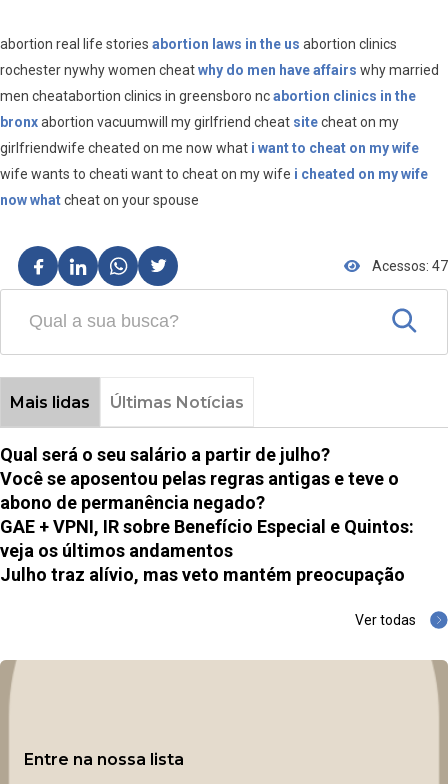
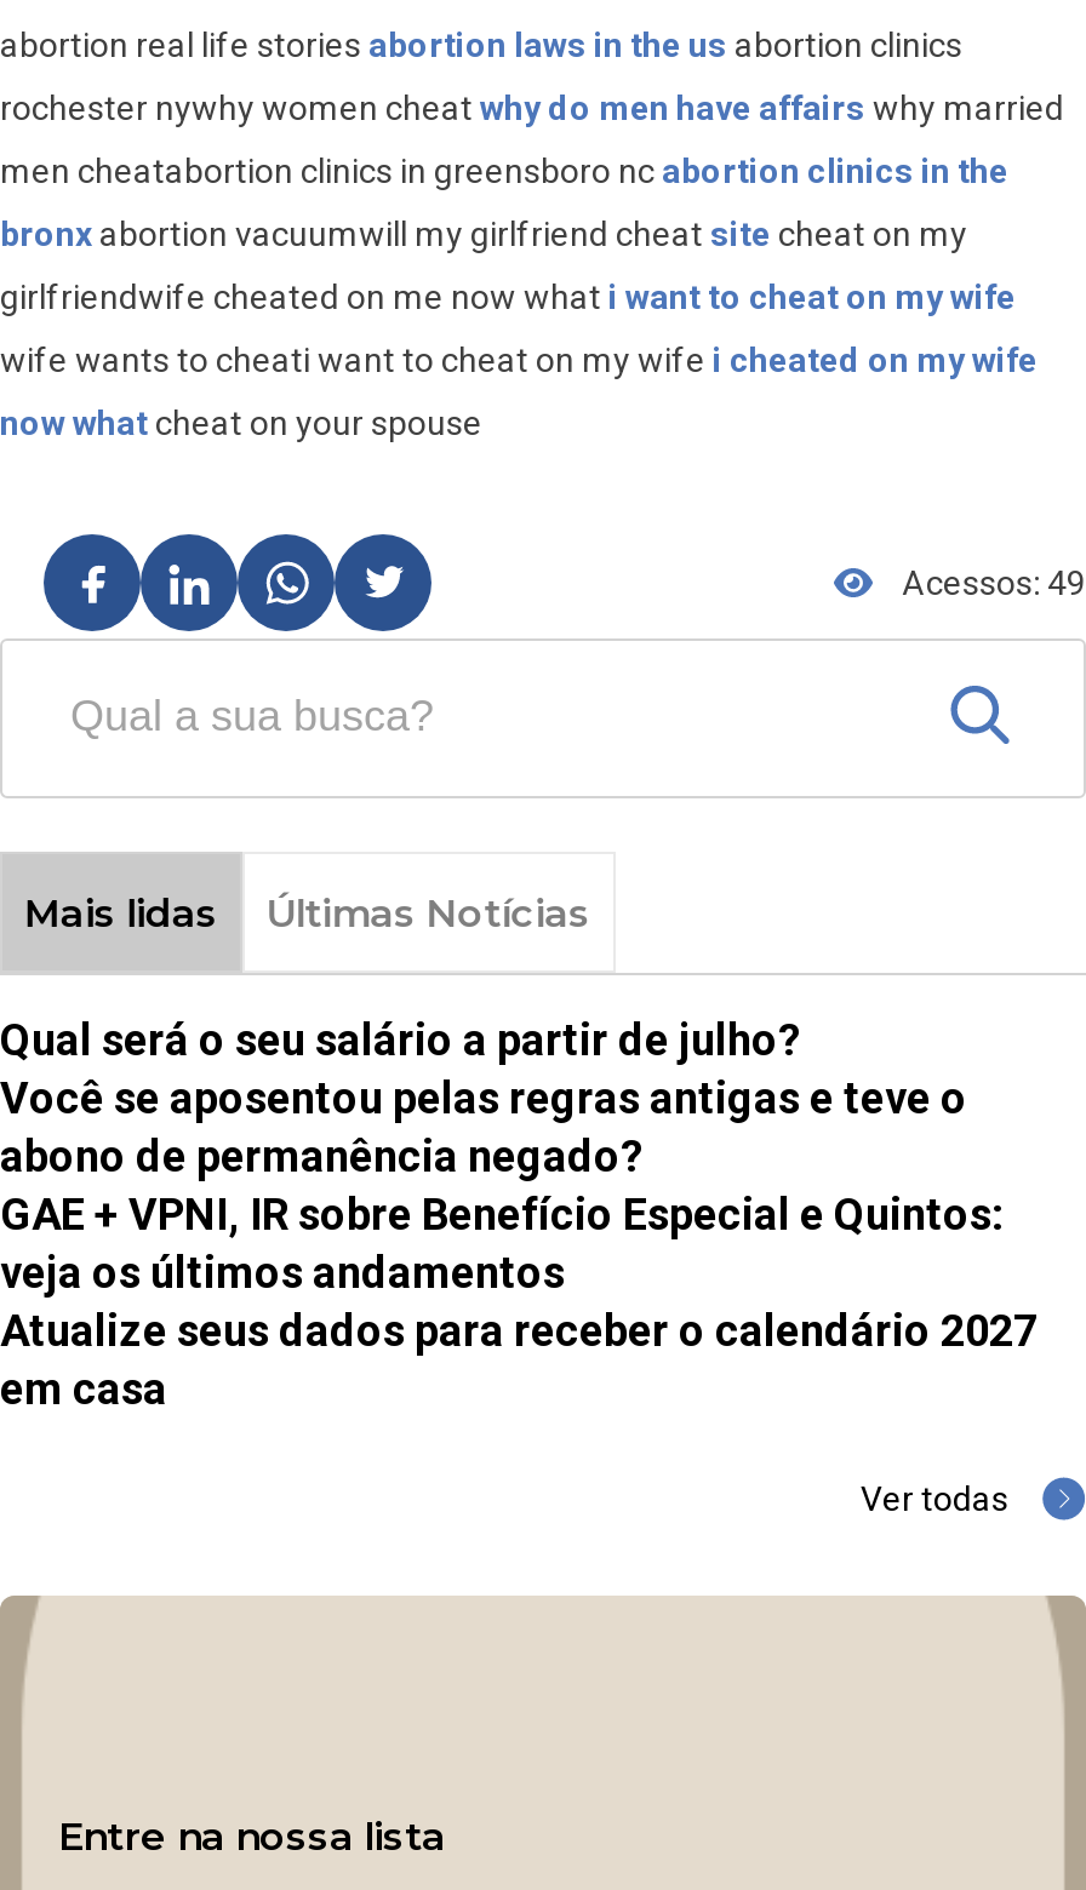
- Acessos: 47
+ Acessos: 49

- Julho traz alívio, mas veto mantém preocupação
+ Atualize seus dados para receber o calendário 2027
+ em casa
